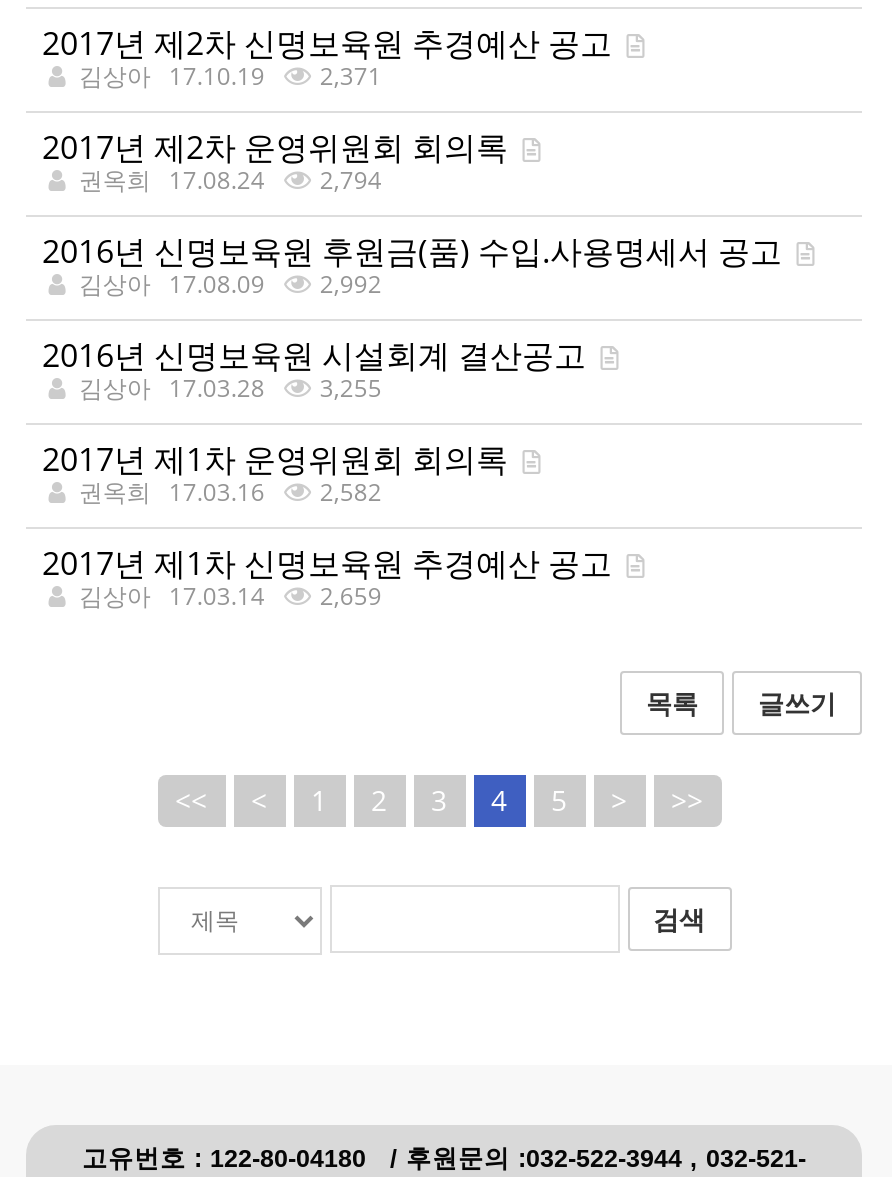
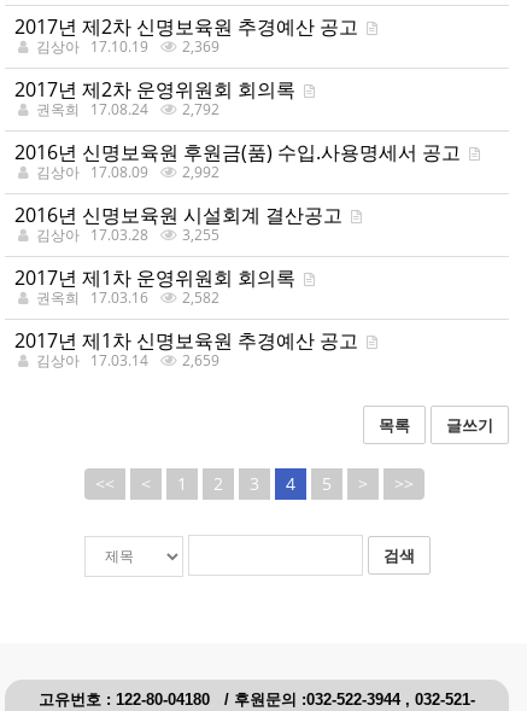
- 김상아 17.10.19 2,371
+ 김상아 17.10.19 2,369

- 권옥희 17.08.24 2,794
+ 권옥희 17.08.24 2,792
